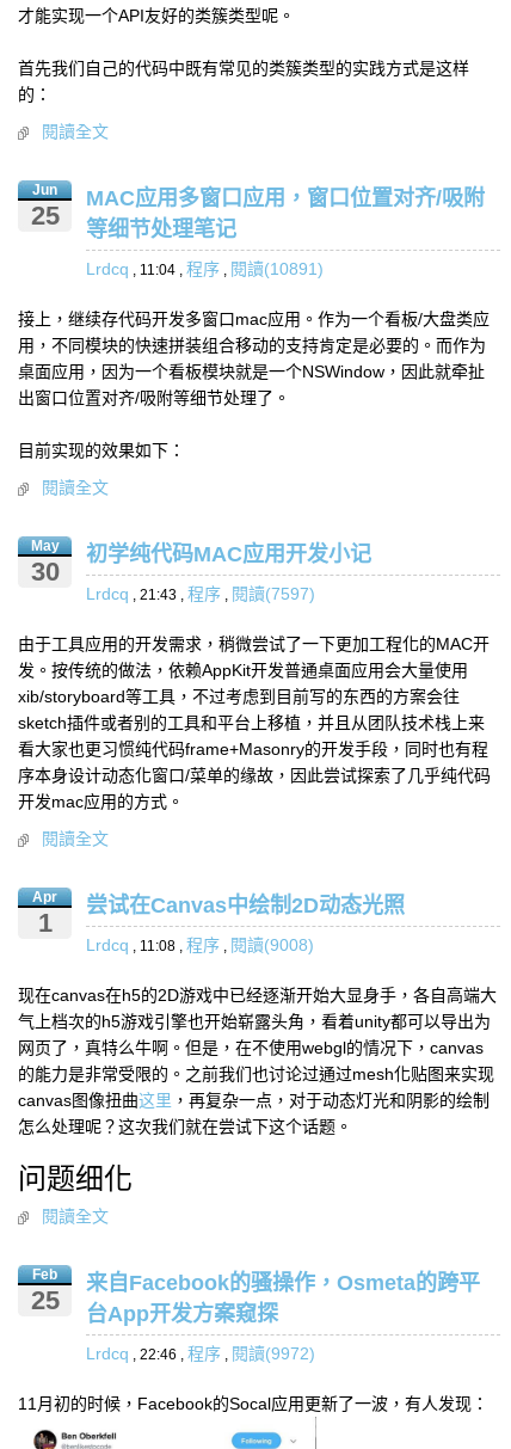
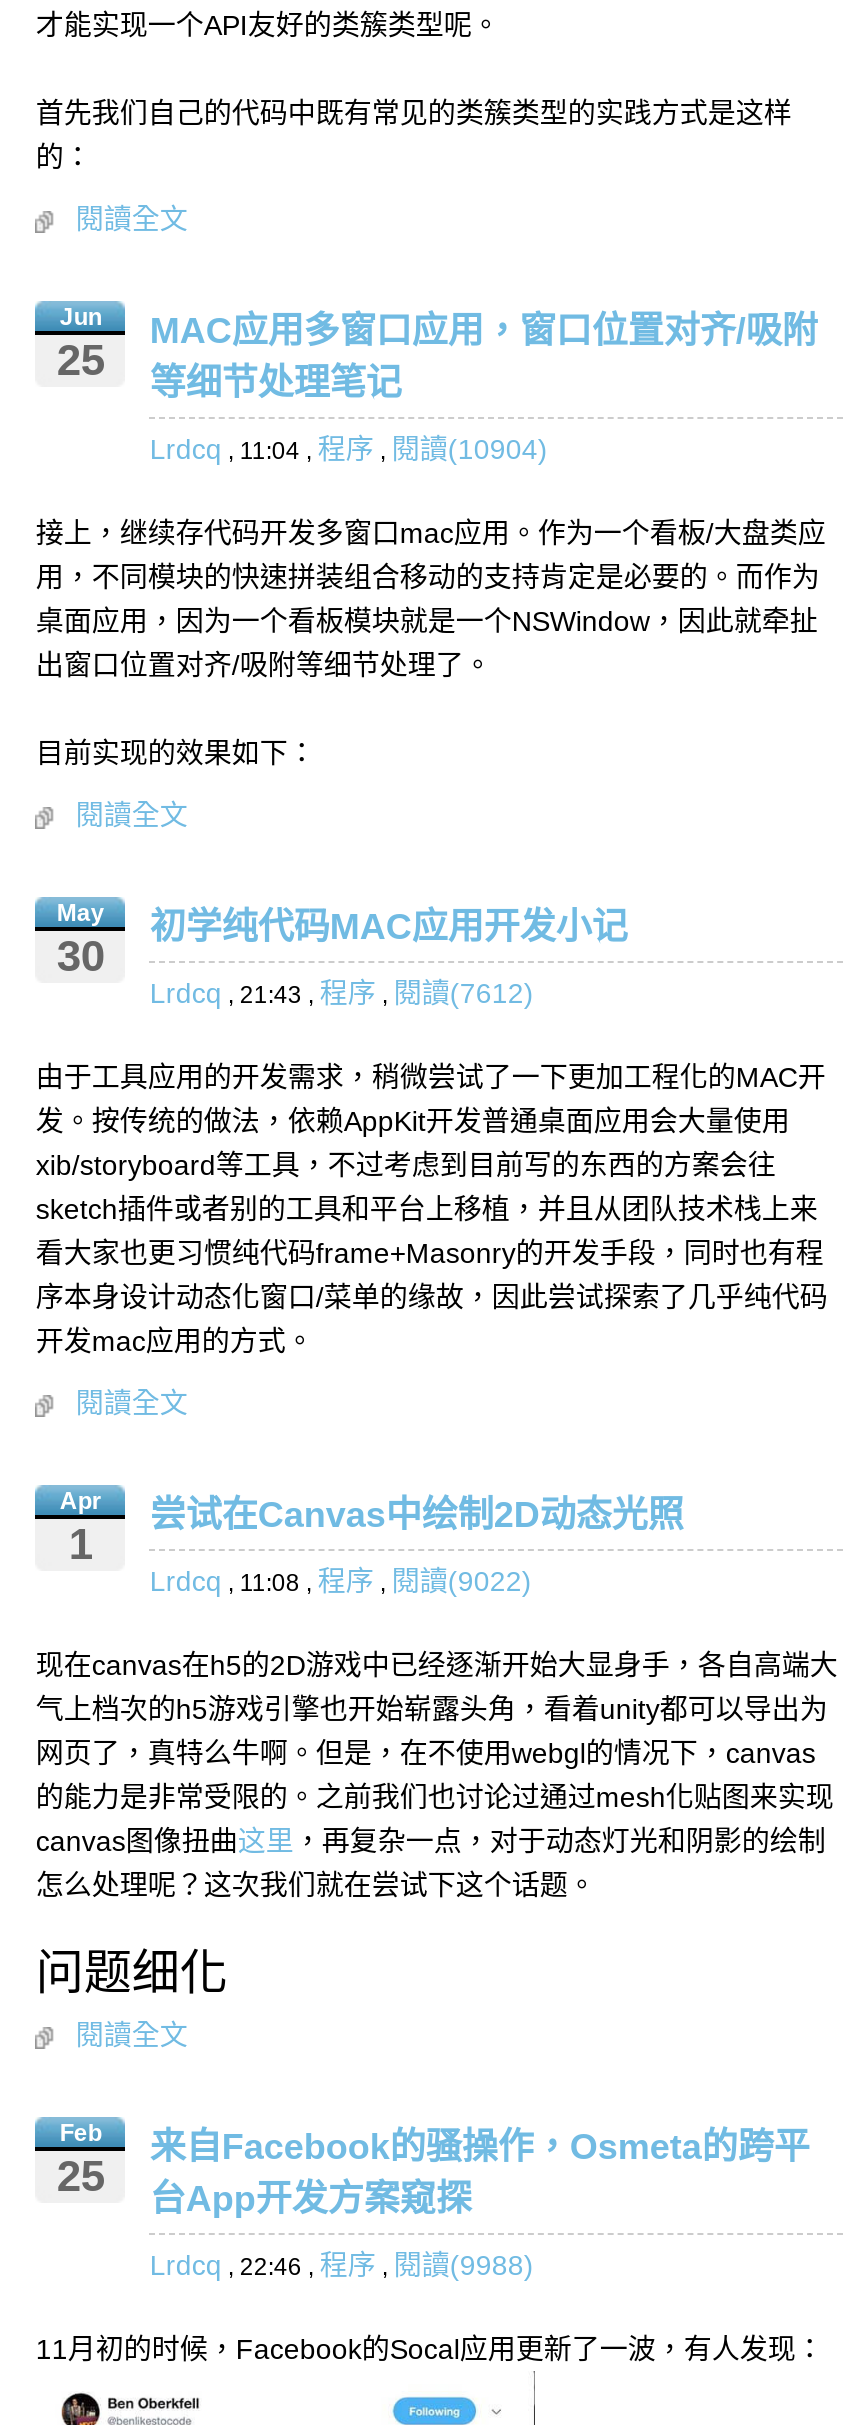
- Lrdcq, 11:04 ,程序,閱讀(10891)
+ Lrdcq, 11:04 ,程序,閱讀(10904)

- Lrdcq, 21:43 ,程序,閱讀(7597)
+ Lrdcq, 21:43 ,程序,閱讀(7612)

- Lrdcq, 11:08 ,程序,閱讀(9008)
+ Lrdcq, 11:08 ,程序,閱讀(9022)

- Lrdcq, 22:46 ,程序,閱讀(9972)
+ Lrdcq, 22:46 ,程序,閱讀(9988)
